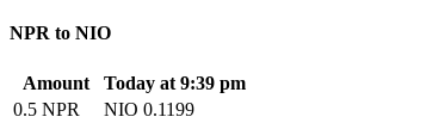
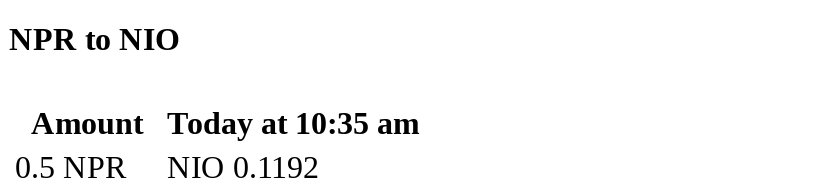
- Amount Today at 9:39 pm
+ Amount Today at 10:35 am

- 0.5 NPR NIO 0.1199
+ 0.5 NPR NIO 0.1192
